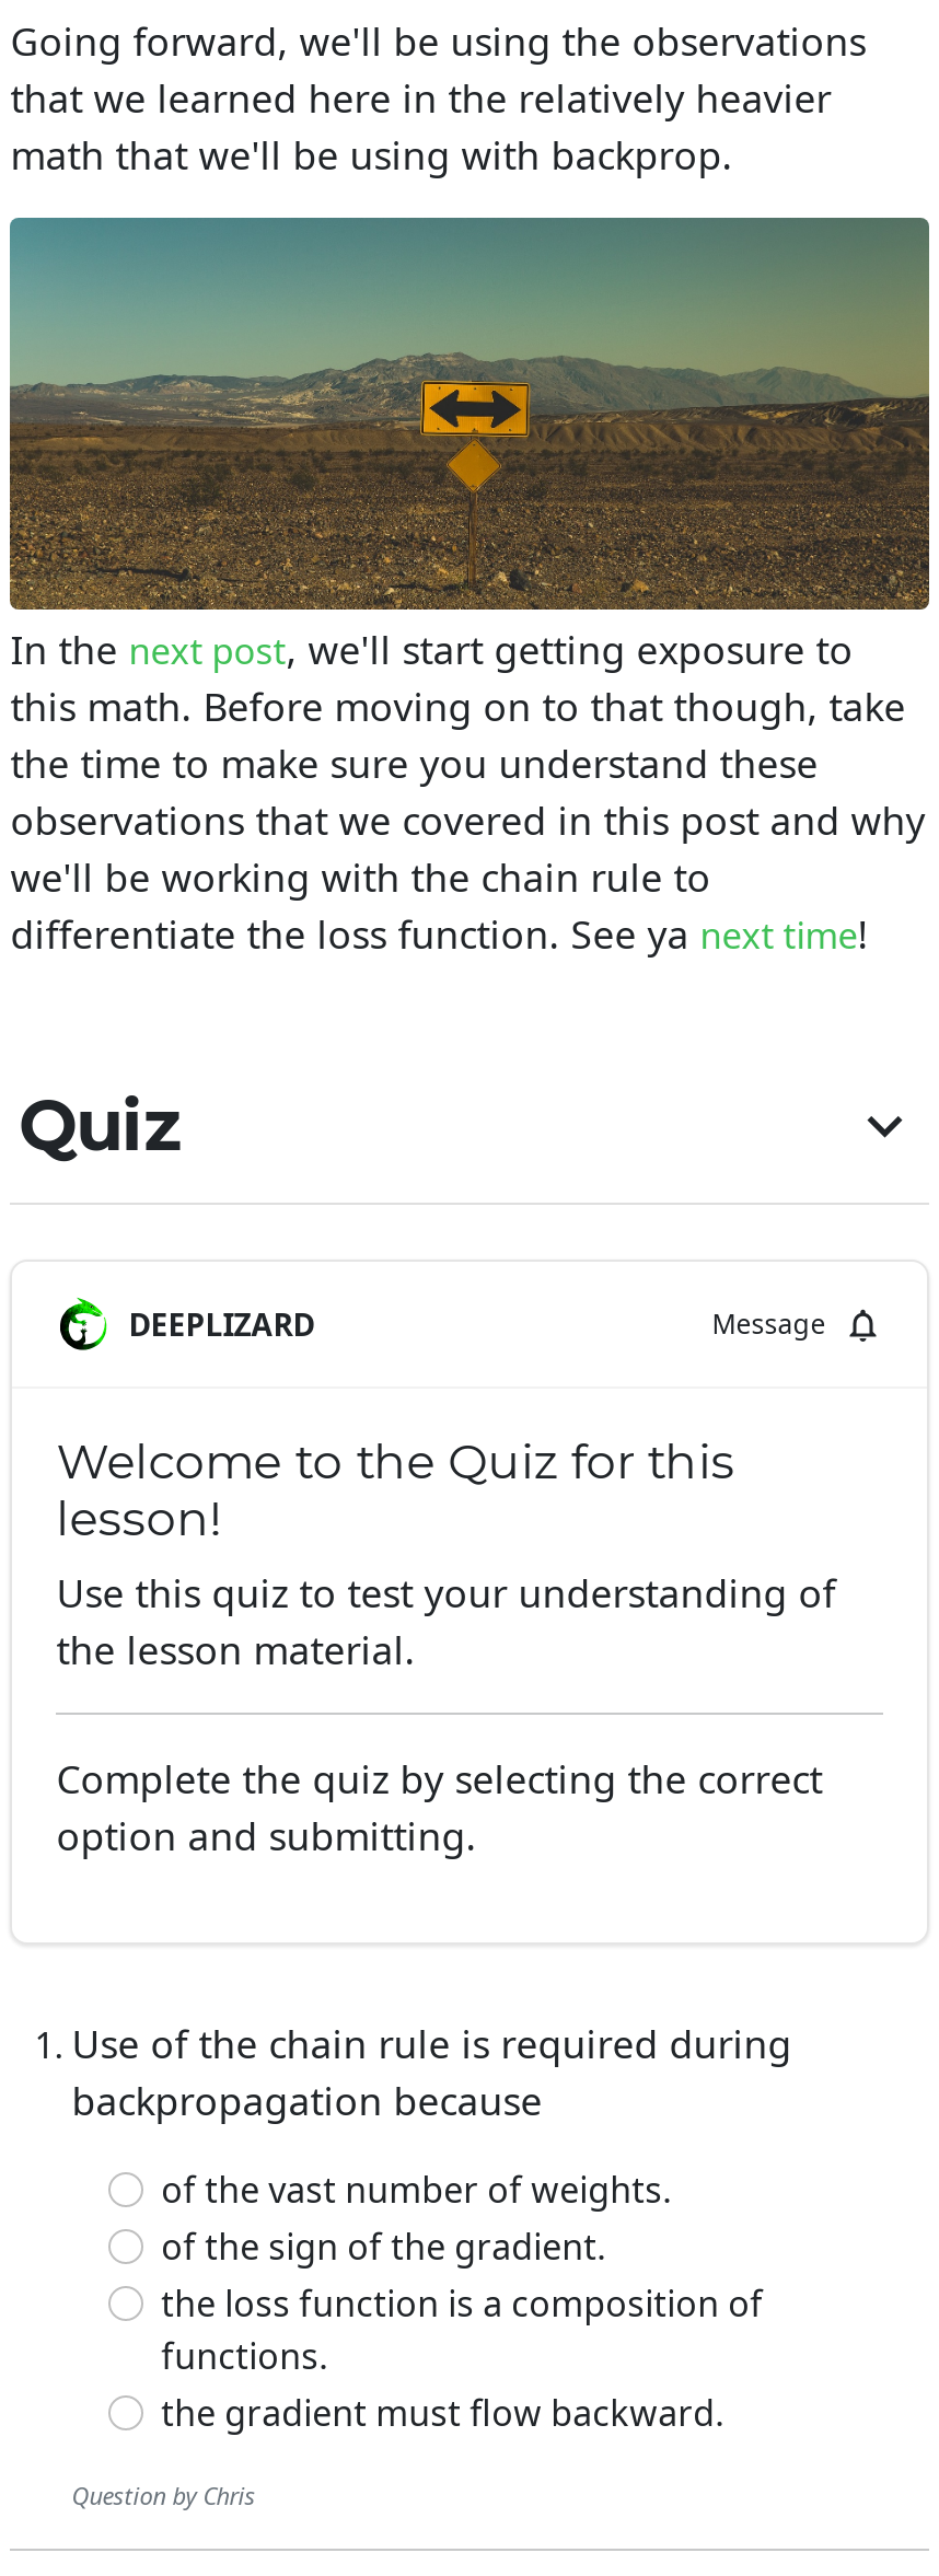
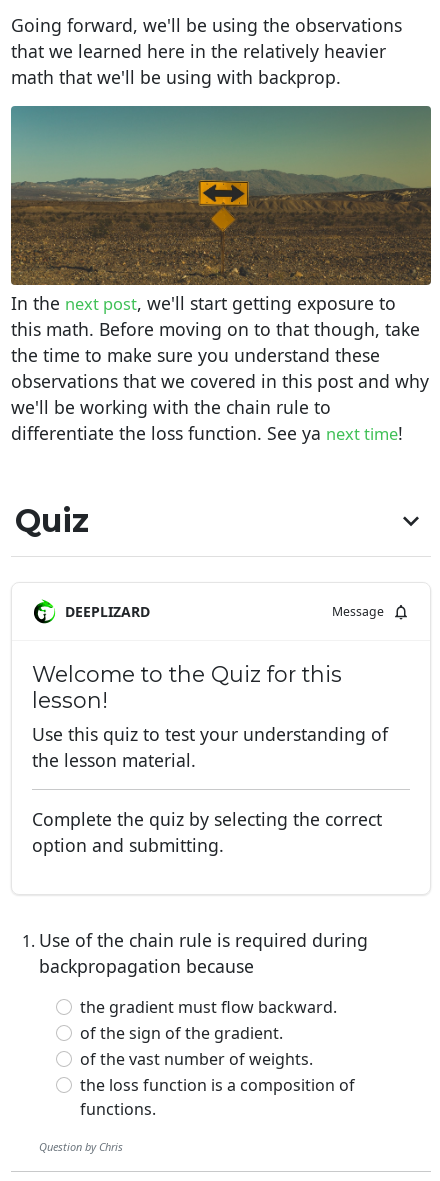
moved down: of the vast number of weights.

moved down: the loss function is a composition of | functions.

moved up: the gradient must flow backward.
